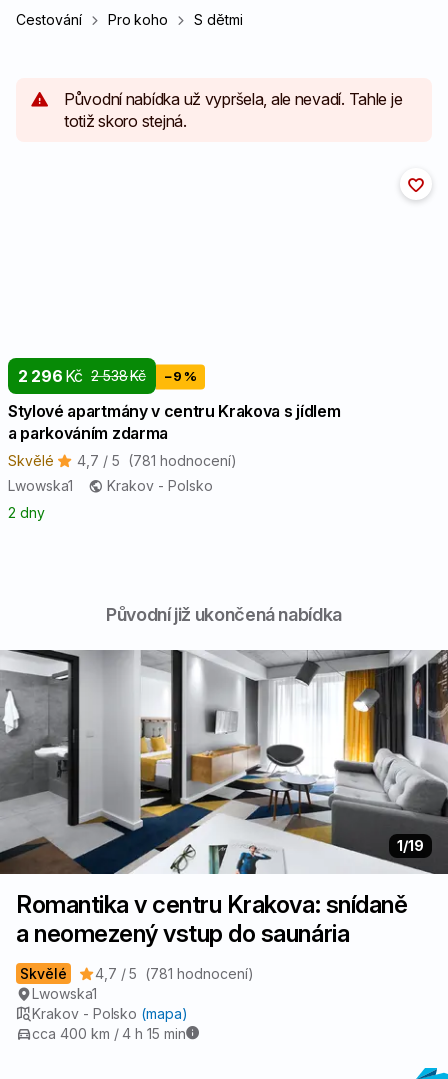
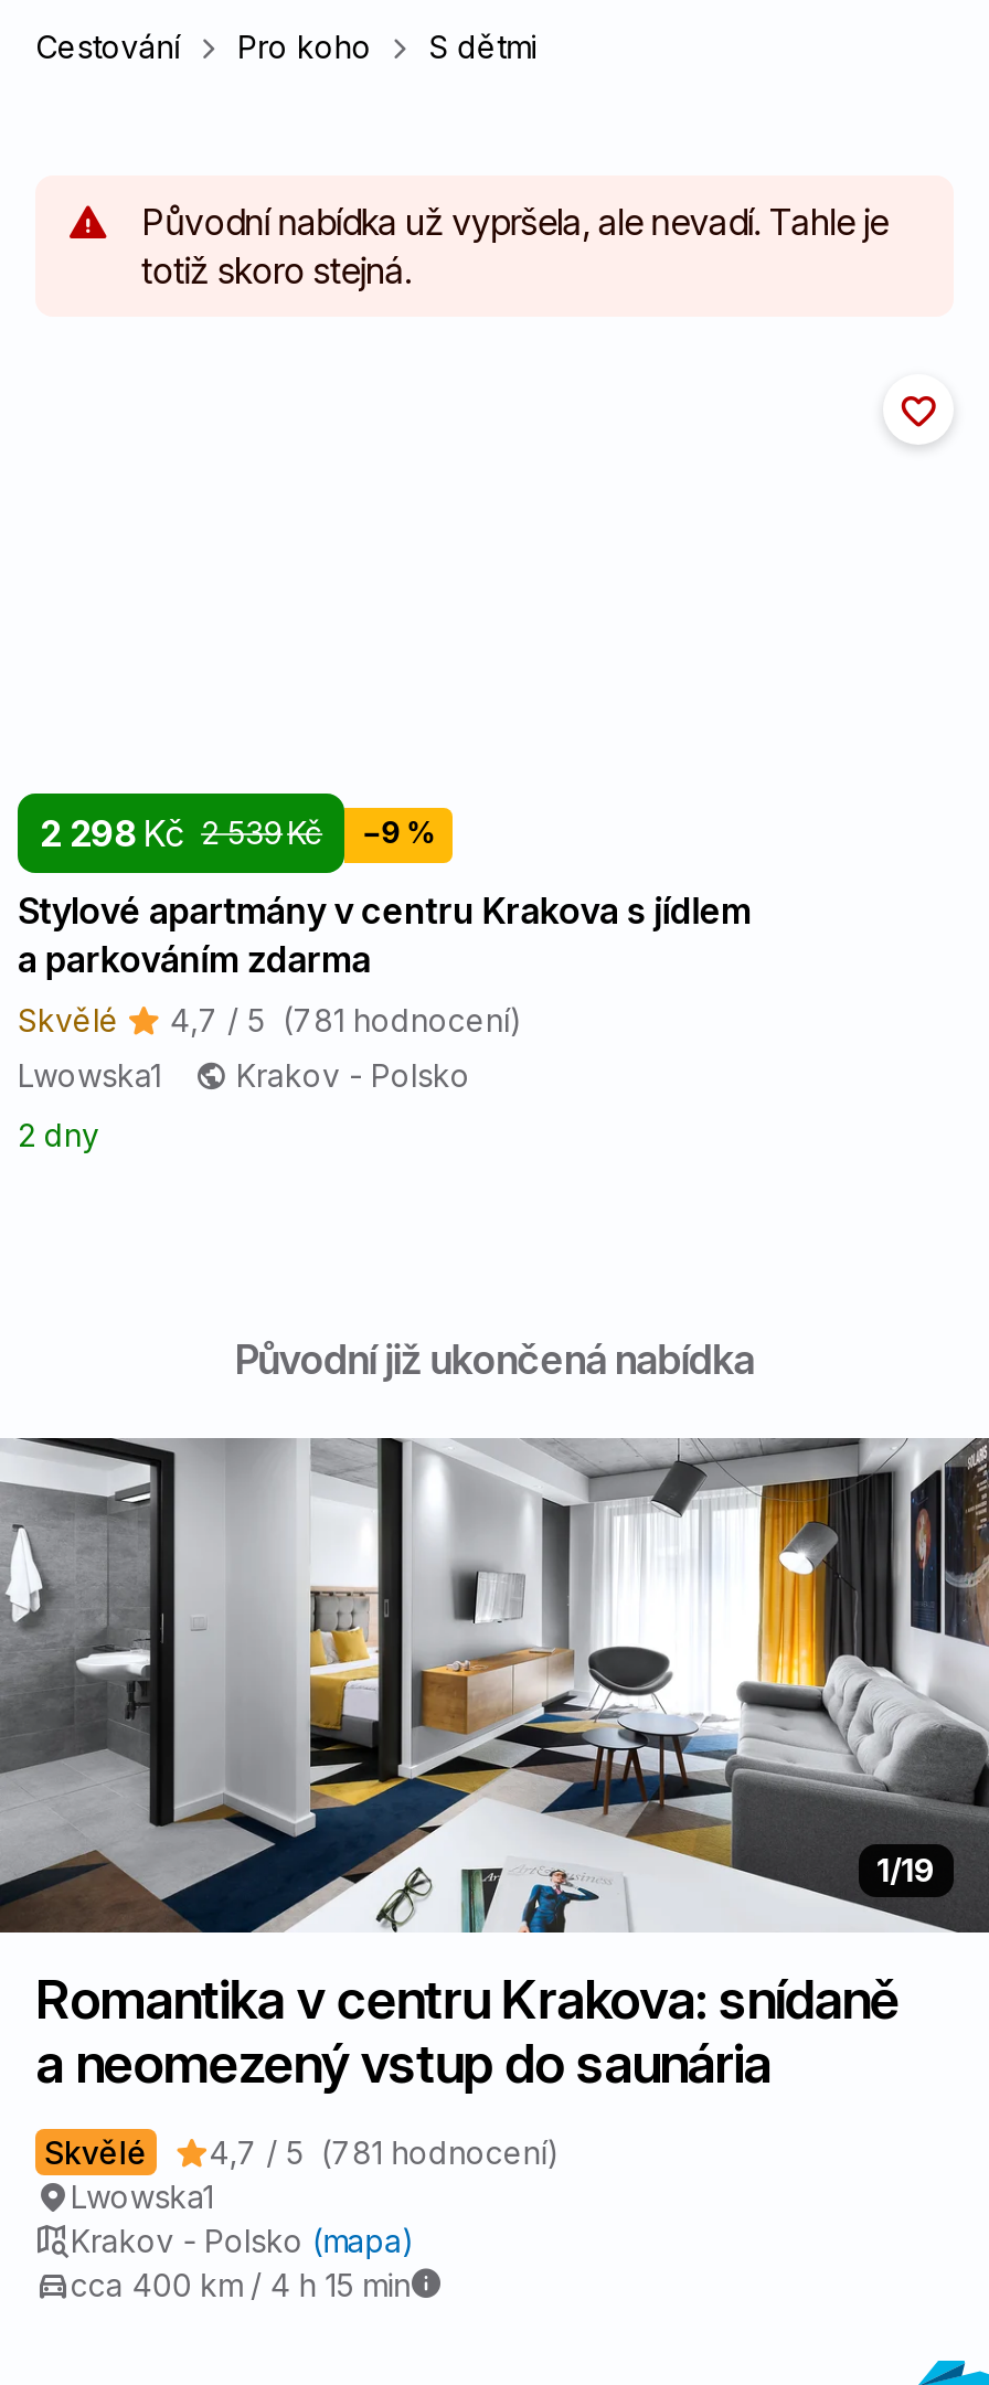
- 2 296 Kč 2 538 Kč
+ 2 298 Kč 2 539 Kč
